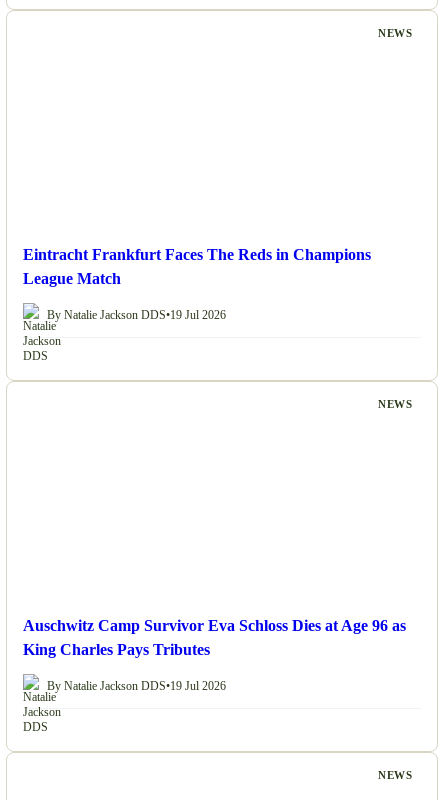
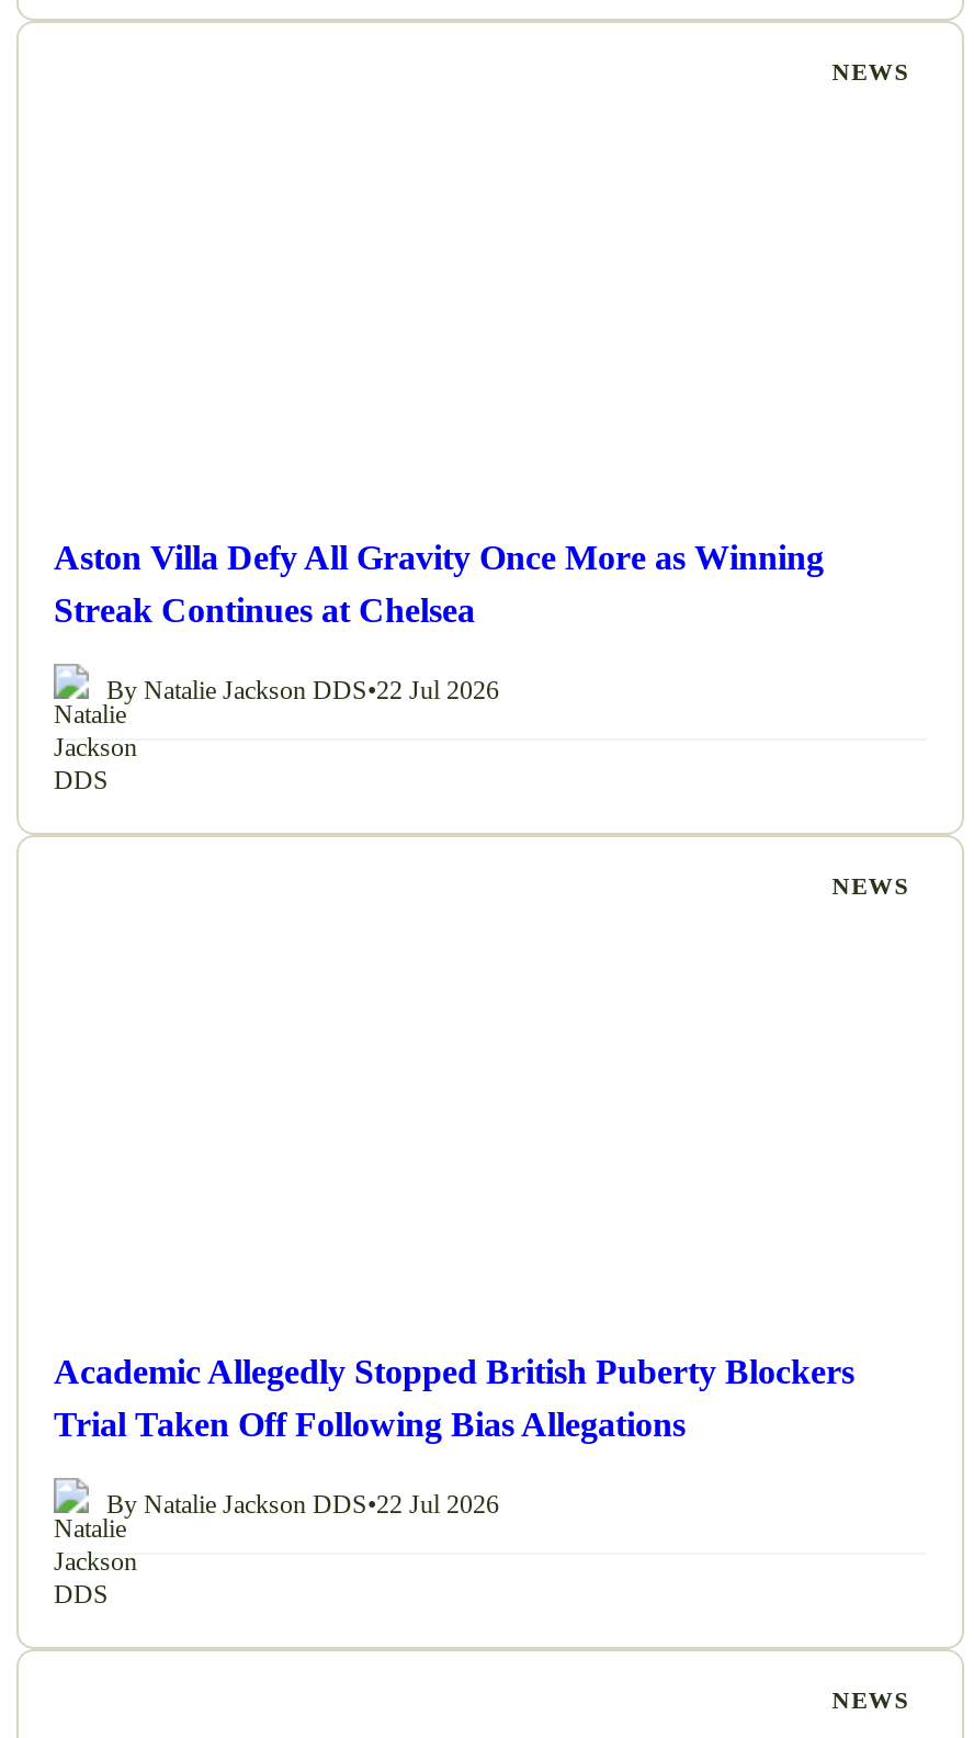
- Eintracht Frankfurt Faces The Reds in Champions
- League Match
+ Aston Villa Defy All Gravity Once More as Winning
+ Streak Continues at Chelsea

- By Natalie Jackson DDS•19 Jul 2026
+ By Natalie Jackson DDS•22 Jul 2026

- Auschwitz Camp Survivor Eva Schloss Dies at Age 96 as
- King Charles Pays Tributes
+ Academic Allegedly Stopped British Puberty Blockers
+ Trial Taken Off Following Bias Allegations

- By Natalie Jackson DDS•19 Jul 2026
+ By Natalie Jackson DDS•22 Jul 2026
